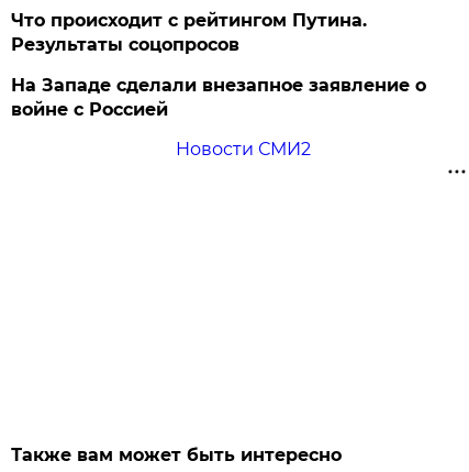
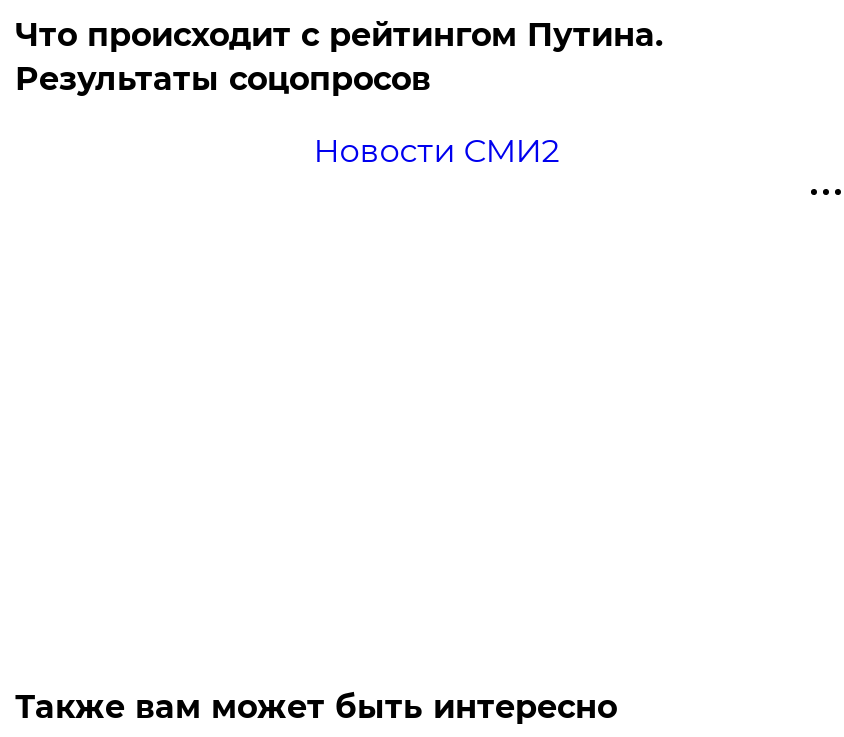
- На Западе сделали внезапное заявление о
- войне с Россией
